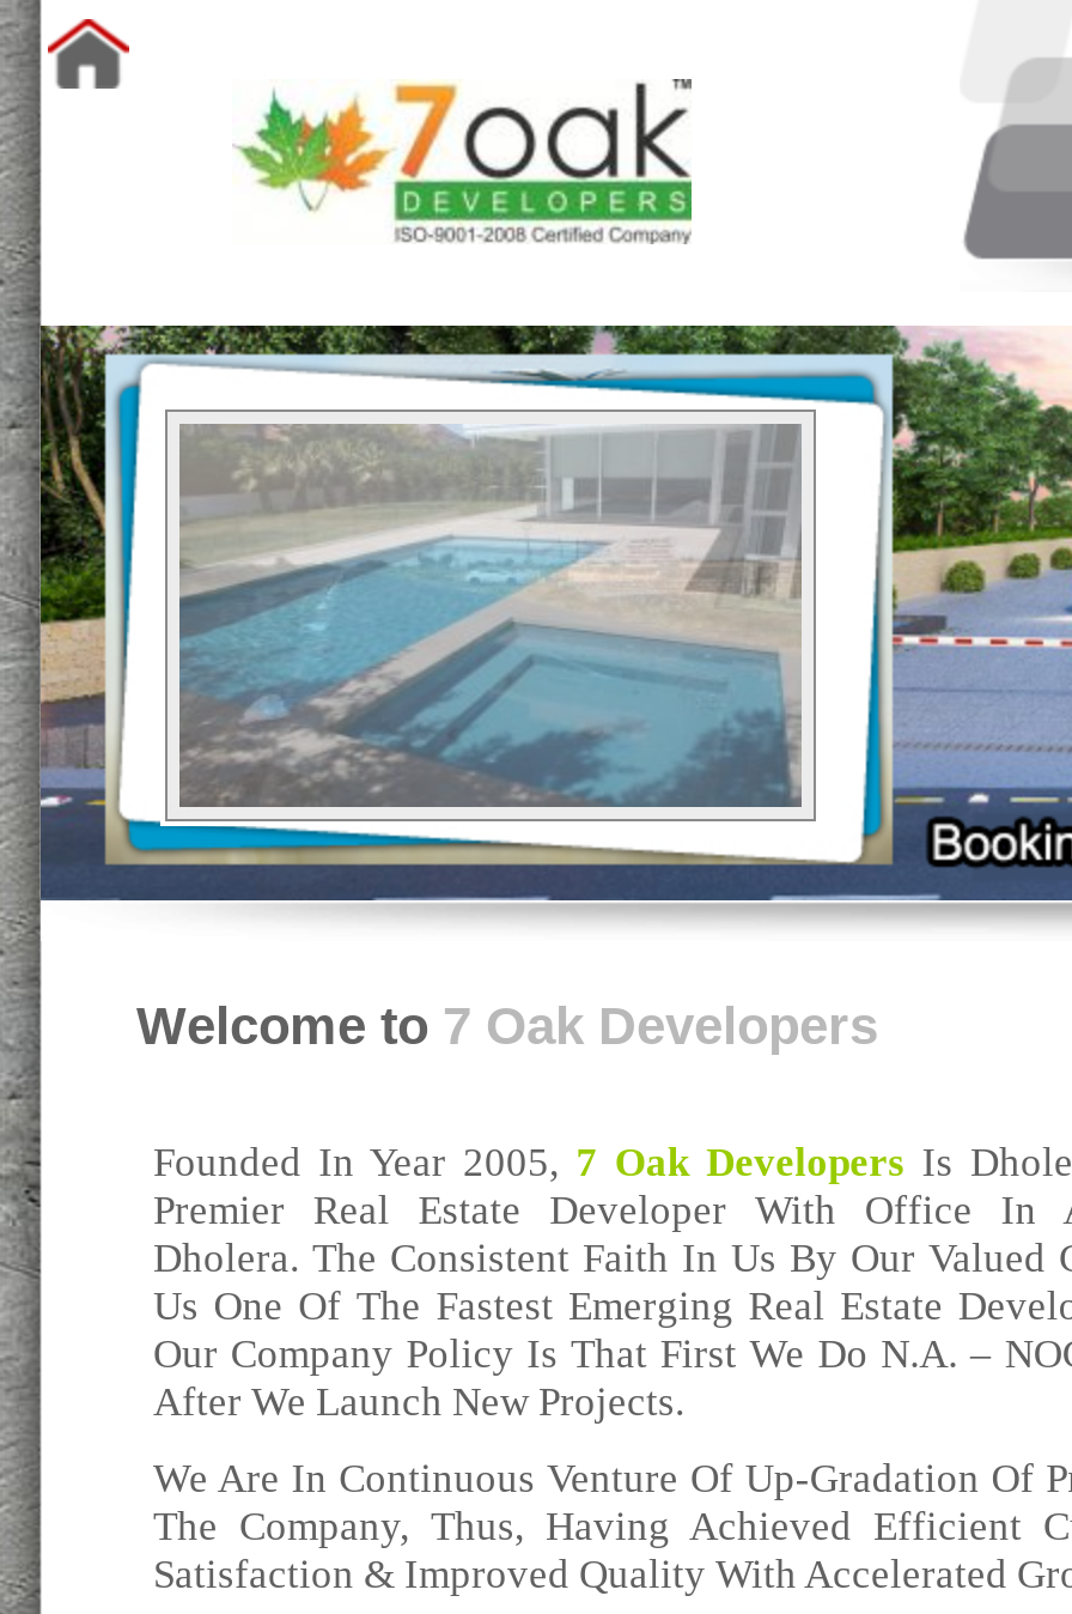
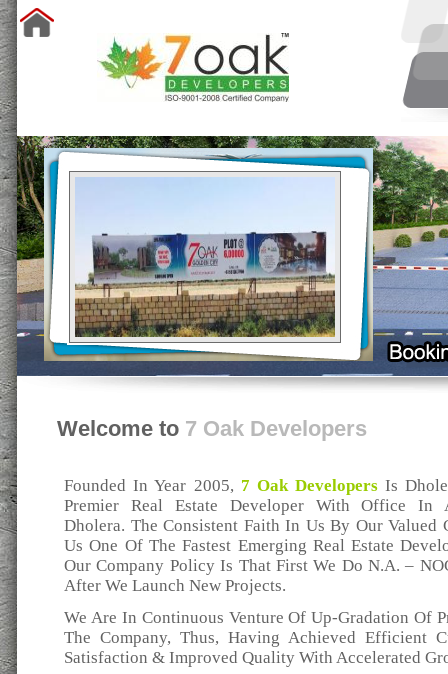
- [image]
+ [image]
